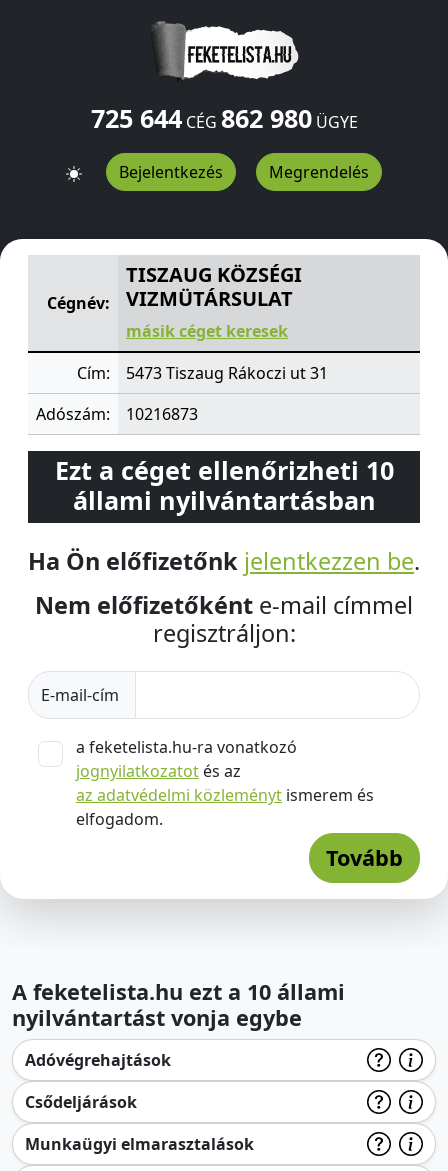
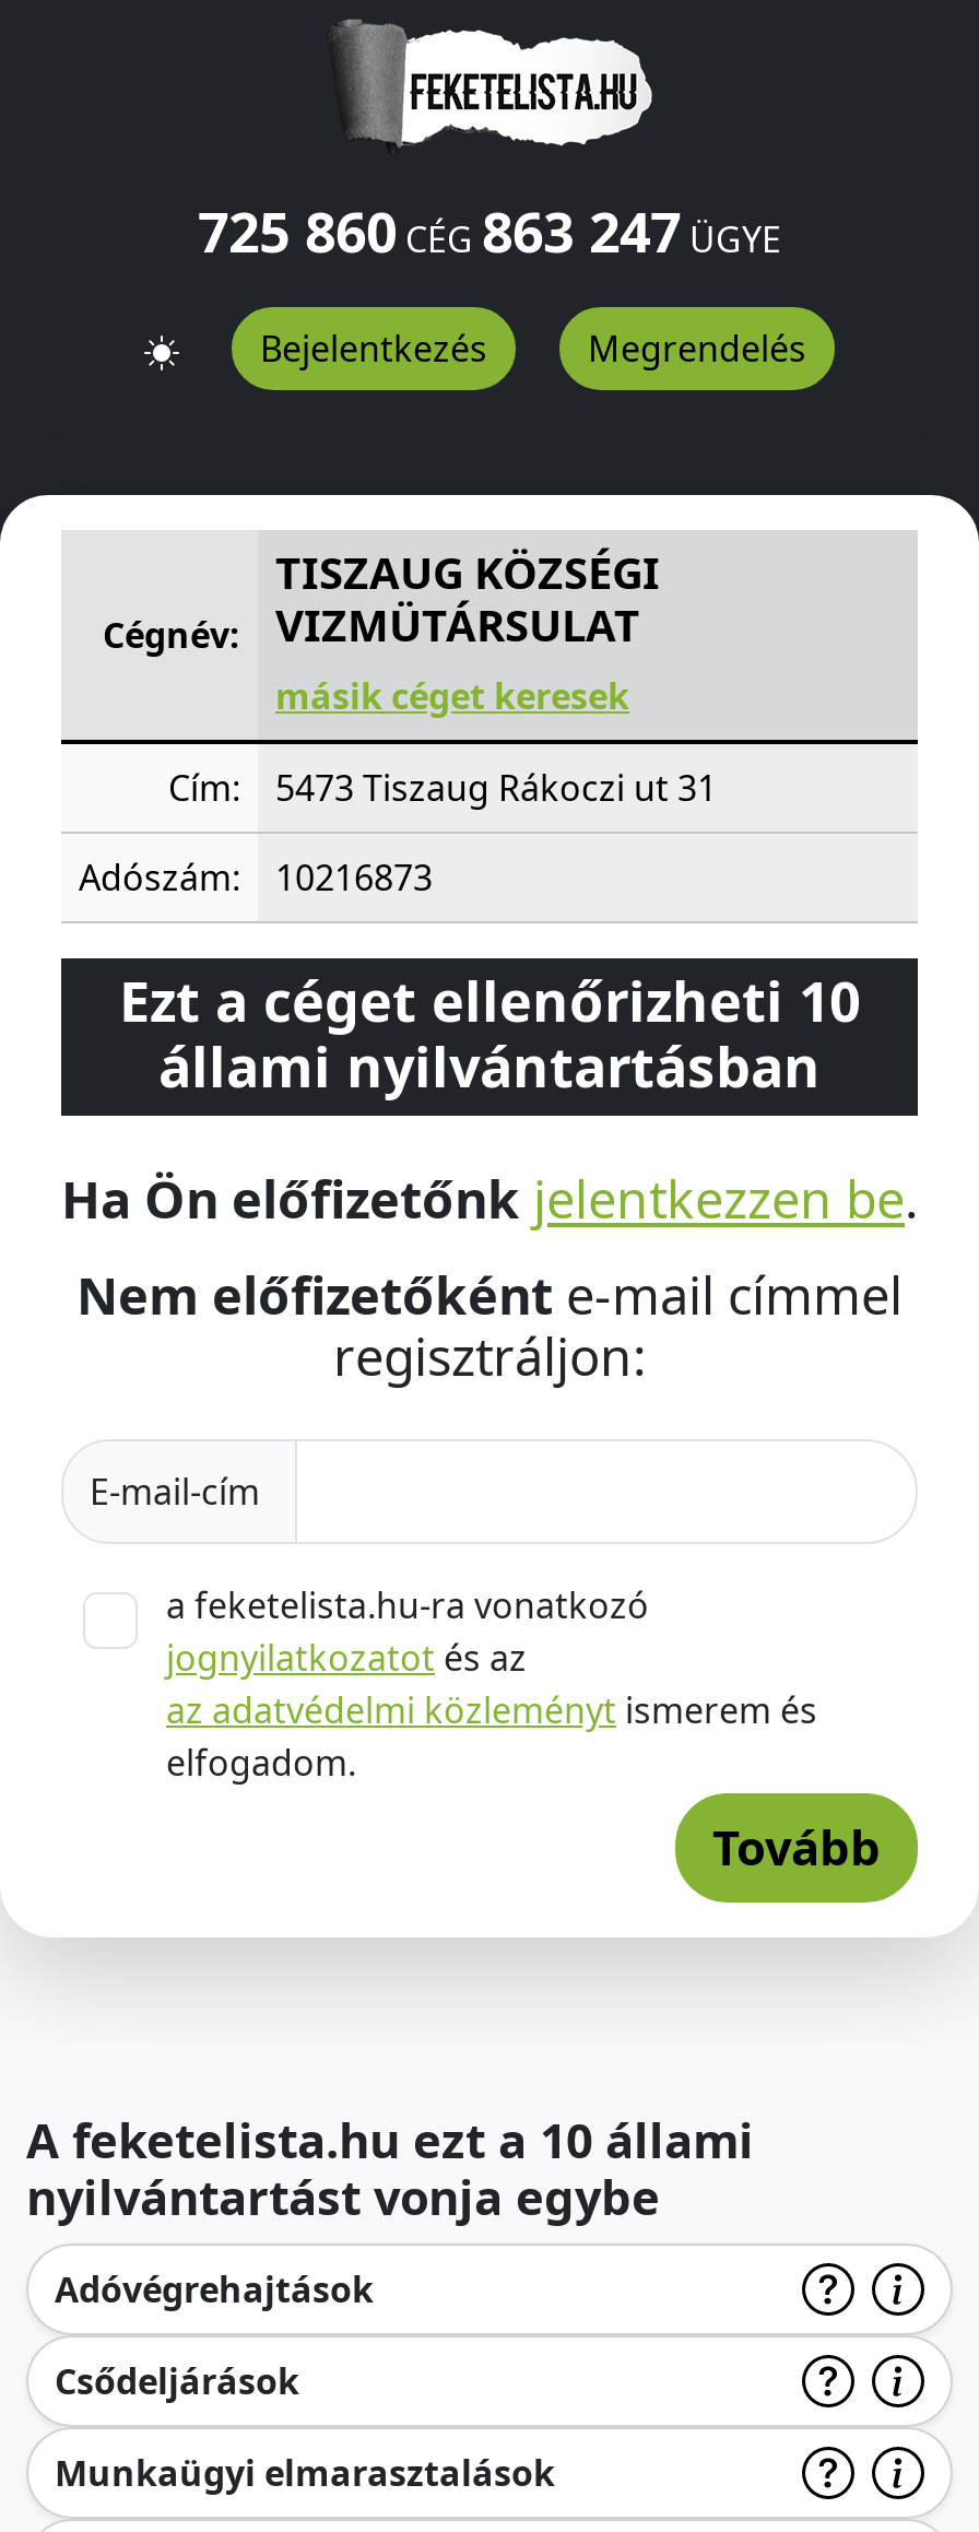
- 725 644CÉG 862 980 ÜGYE
+ 725 860CÉG 863 247 ÜGYE
